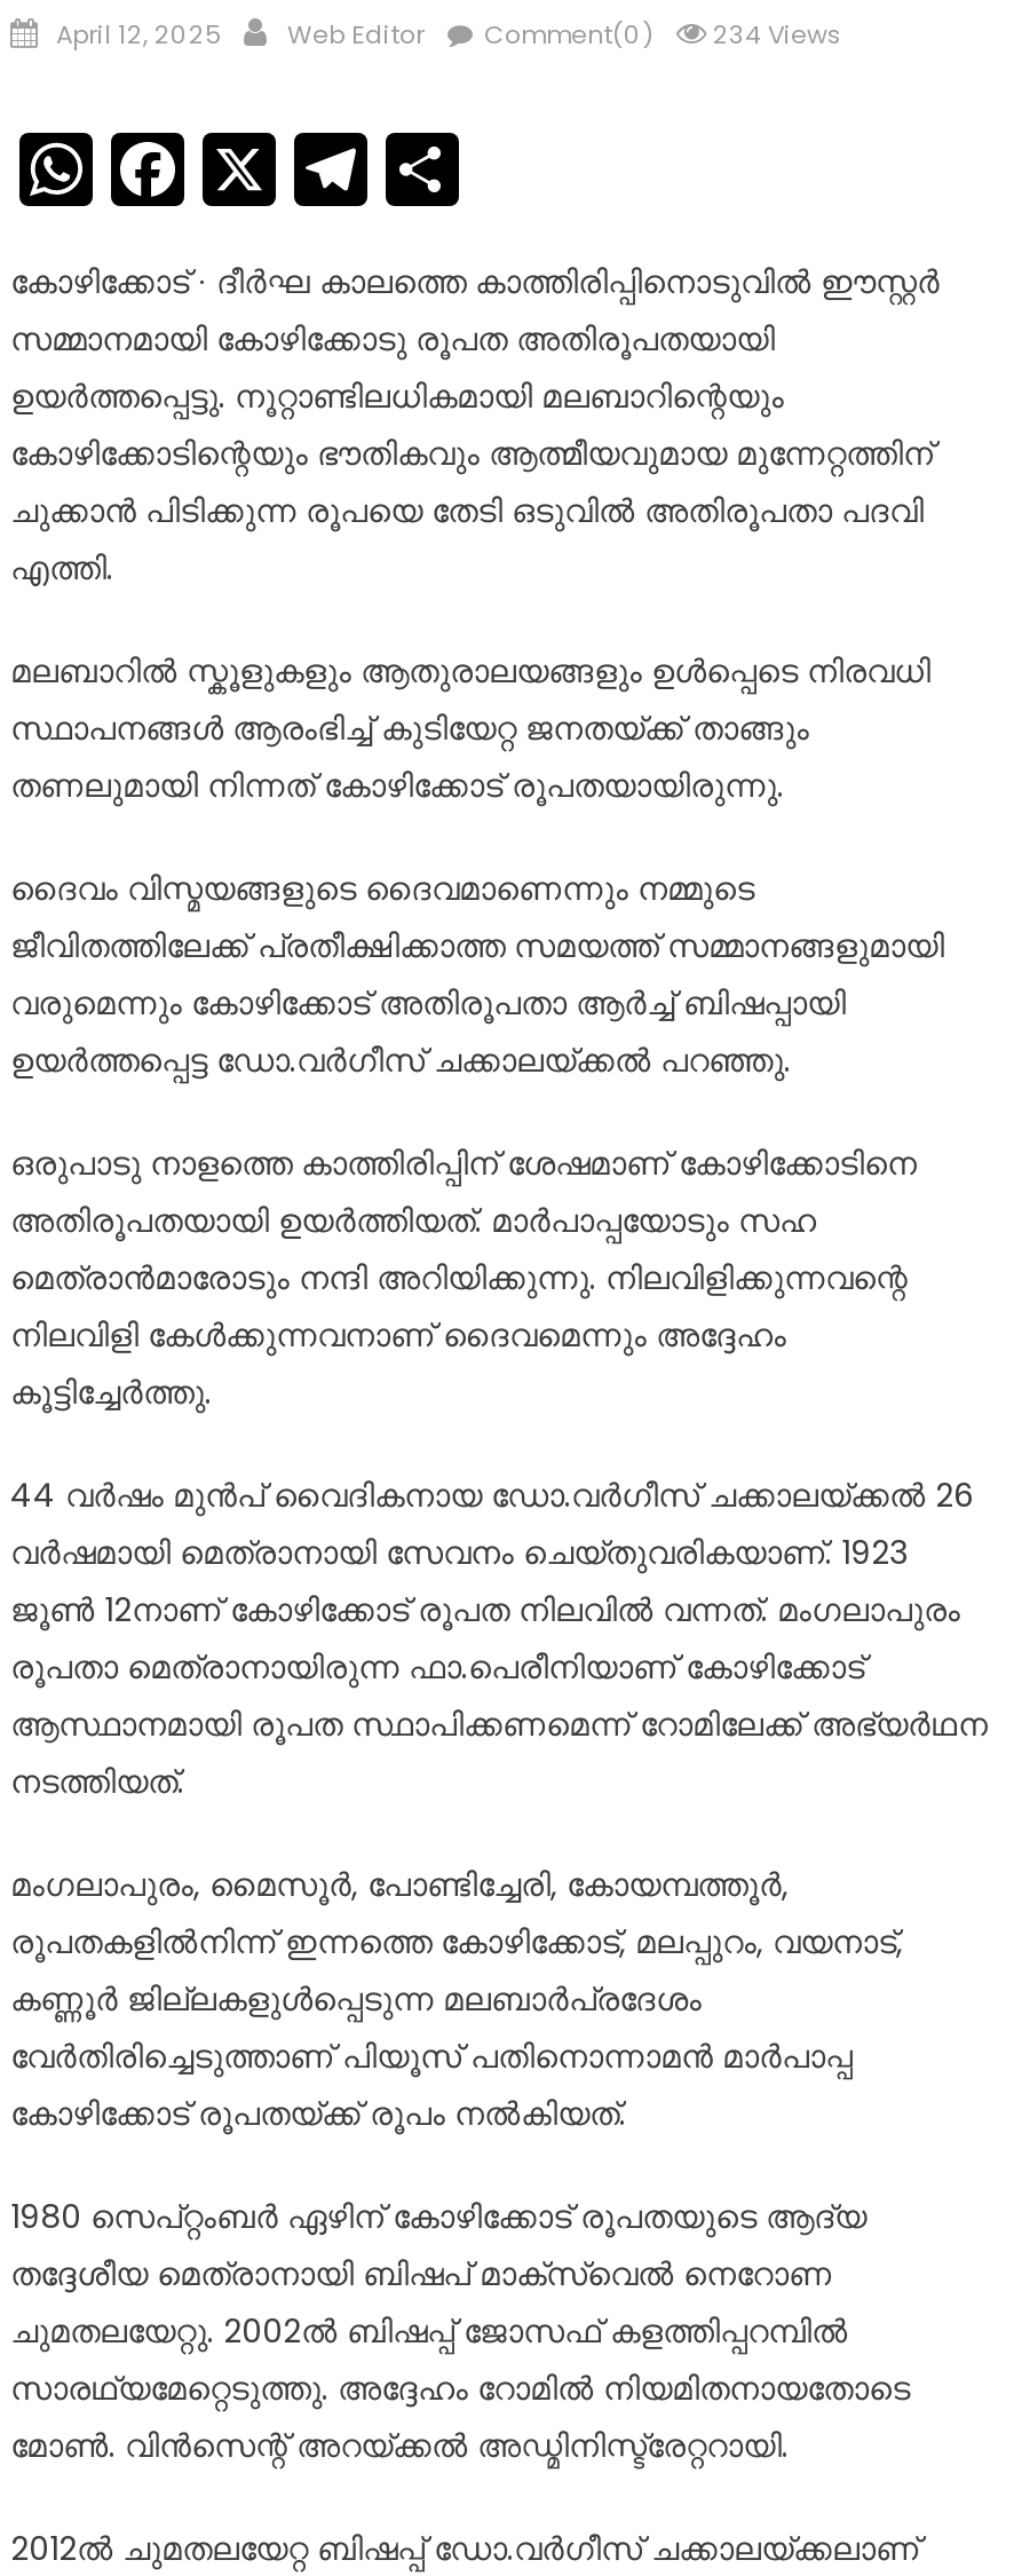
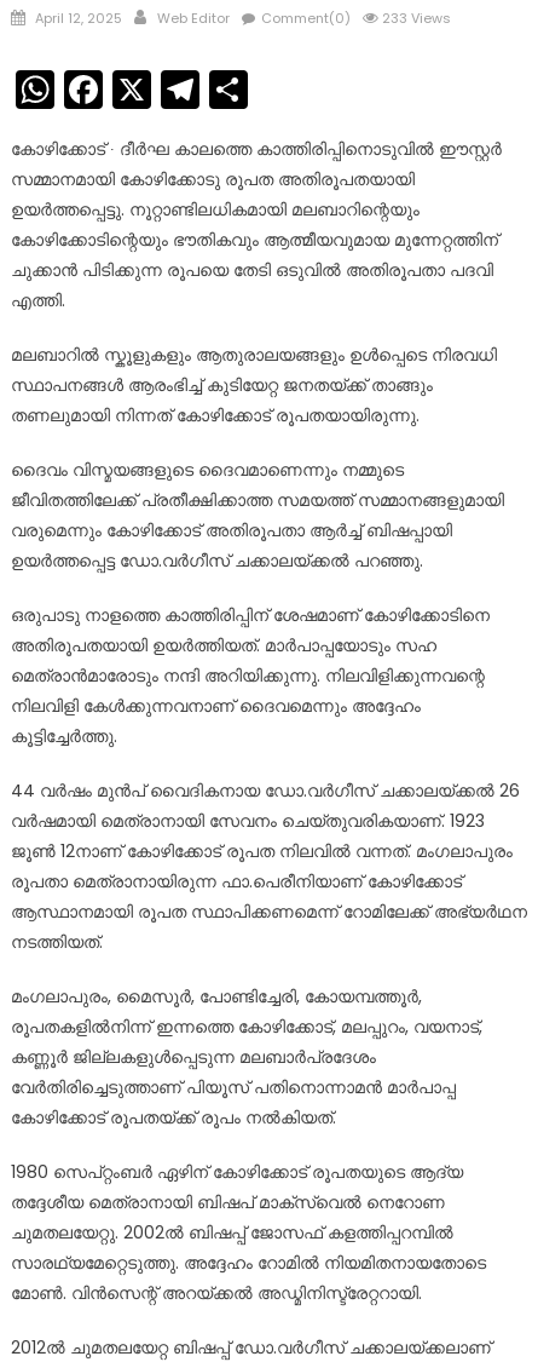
- 234 Views
+ 233 Views
